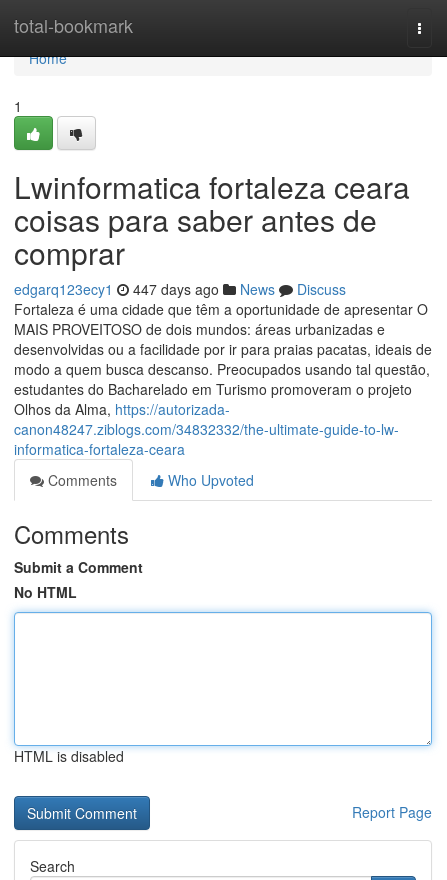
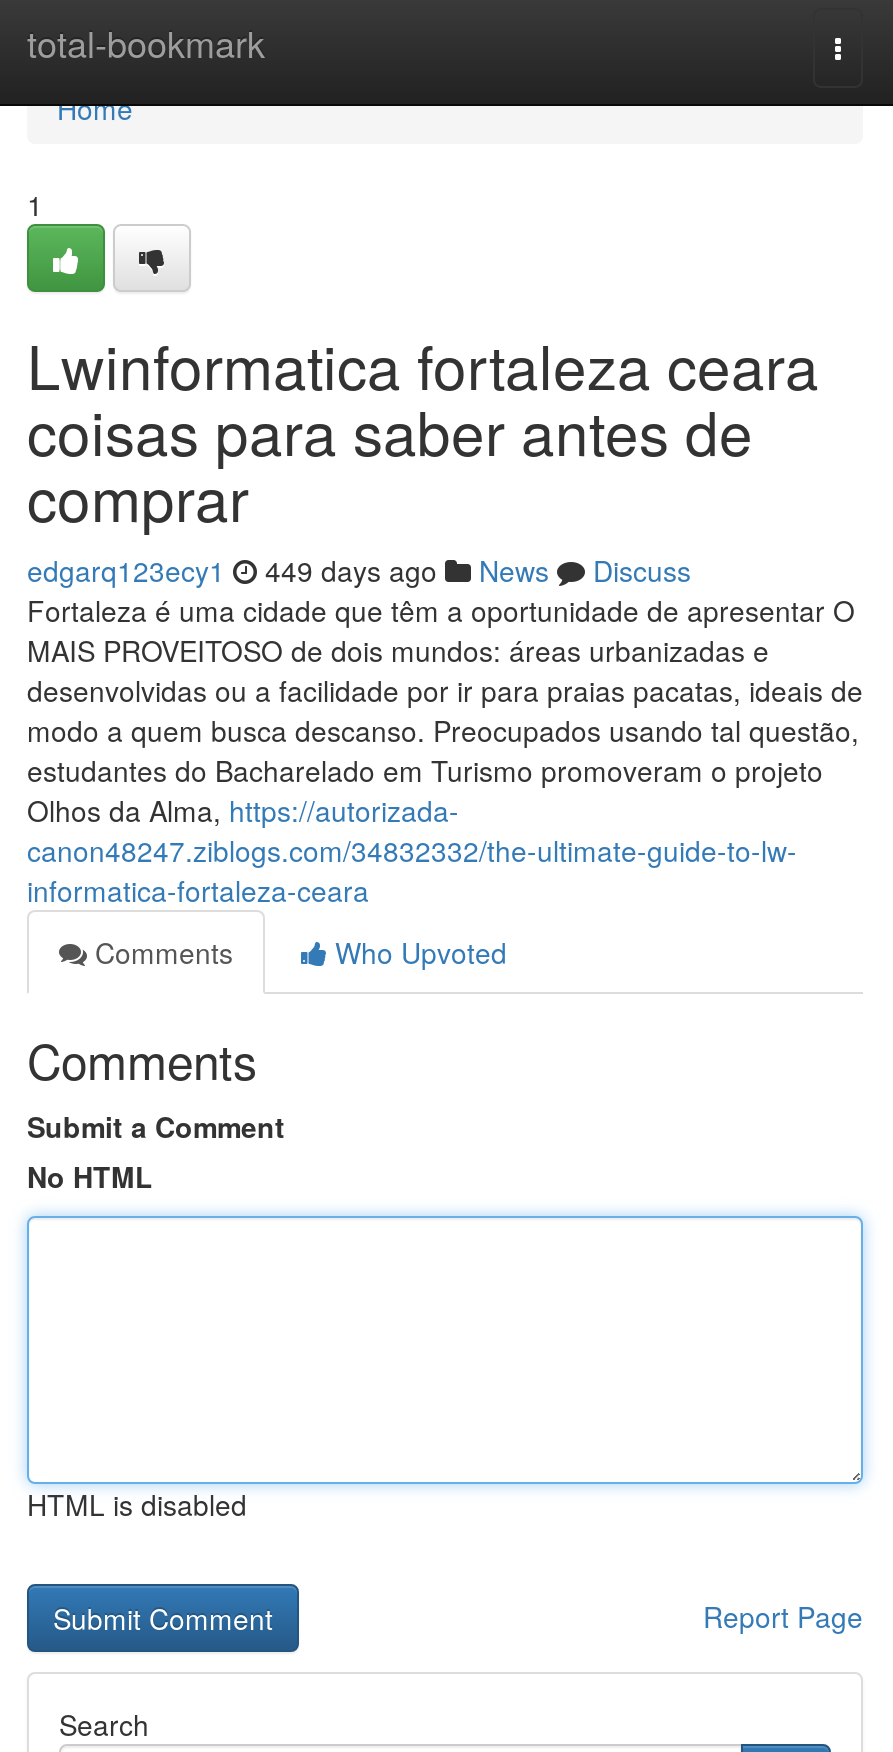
- edgarq123ecy1 447 days ago News Discuss
+ edgarq123ecy1 449 days ago News Discuss
